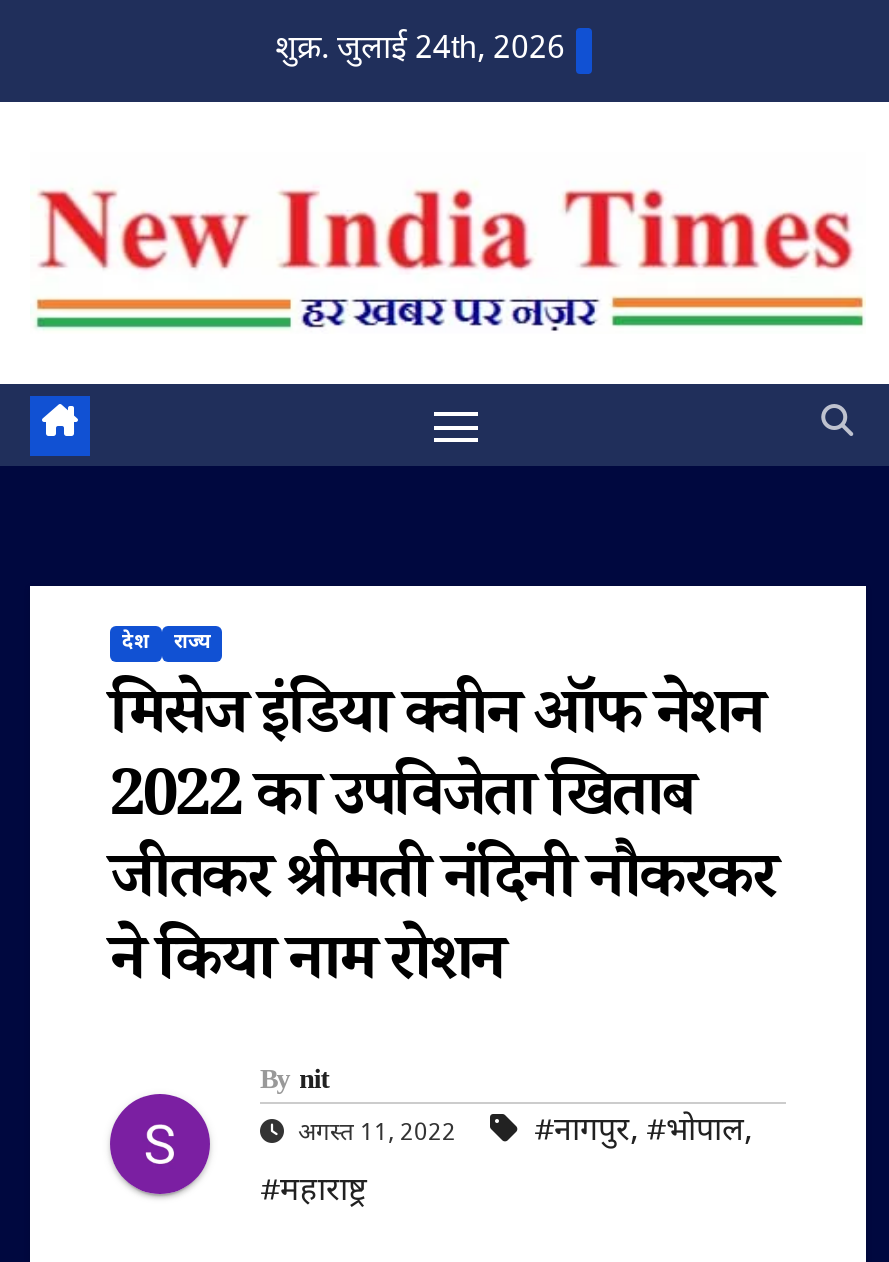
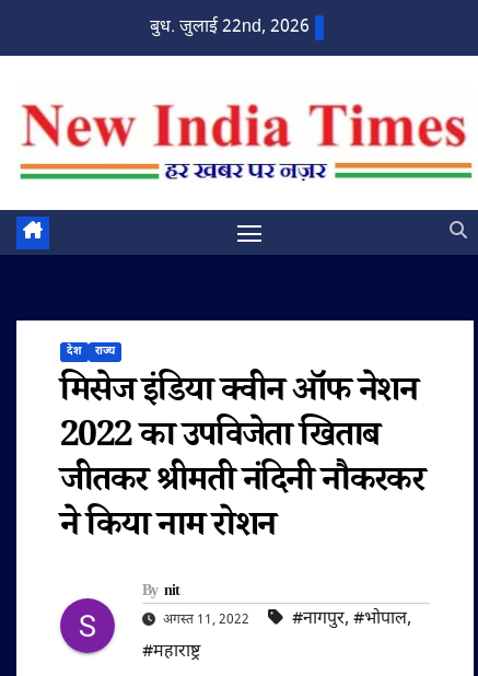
- शुक्र. जुलाई 24th, 2026
+ बुध. जुलाई 22nd, 2026
